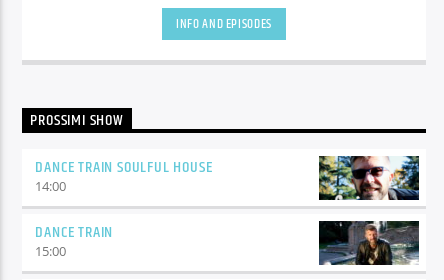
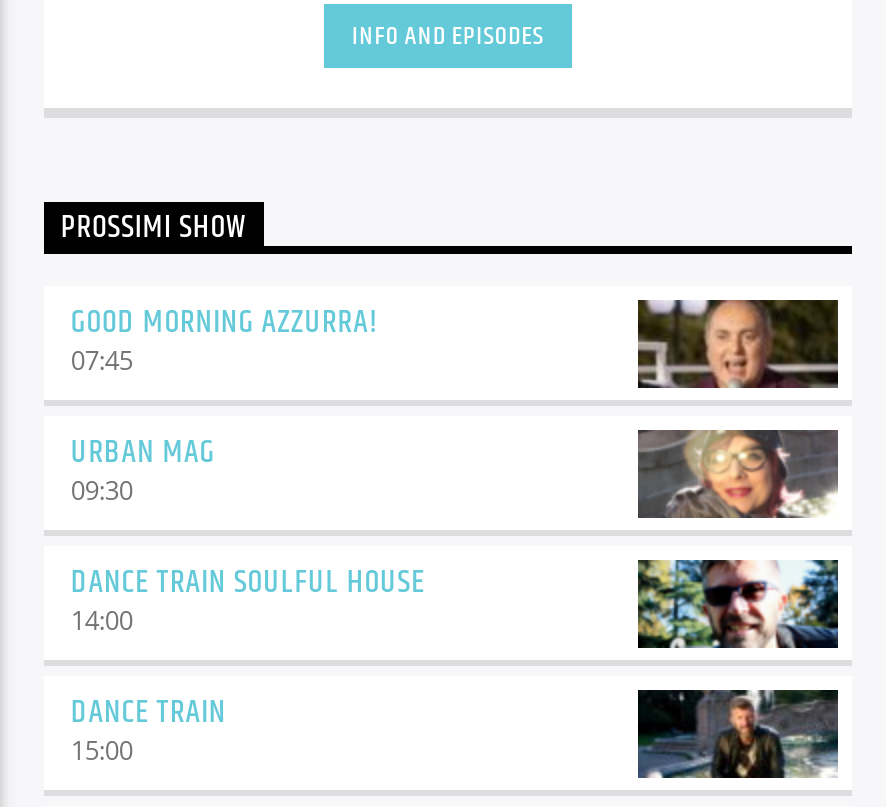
+ GOOD MORNING AZZURRA!
+ 07:45
+ URBAN MAG
+ 09:30

+ [image]

+ [image]
